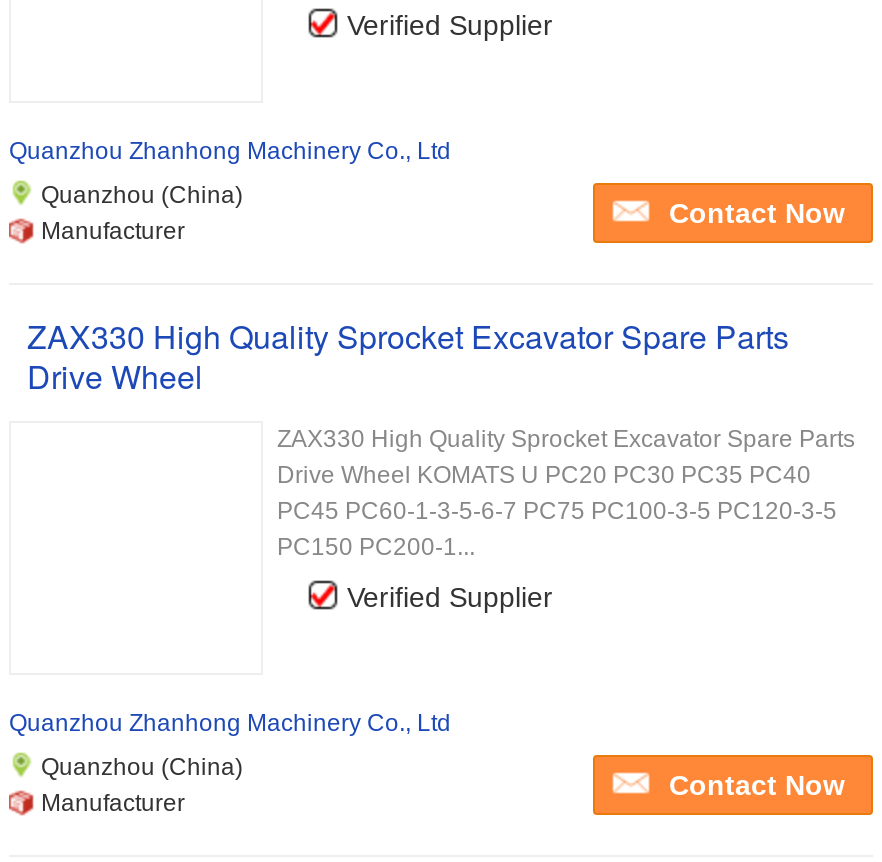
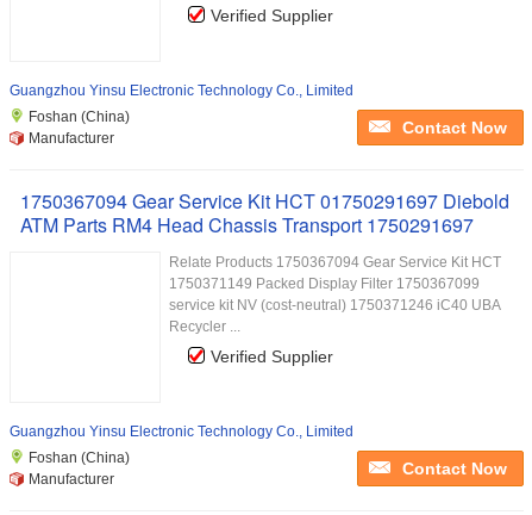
- Quanzhou Zhanhong Machinery Co., Ltd
+ Guangzhou Yinsu Electronic Technology Co., Limited

- Quanzhou (China)
+ Foshan (China)

- ZAX330 High Quality Sprocket Excavator Spare Parts
- Drive Wheel
+ 1750367094 Gear Service Kit HCT 01750291697 Diebold
+ ATM Parts RM4 Head Chassis Transport 1750291697

- ZAX330 High Quality Sprocket Excavator Spare Parts
- Drive Wheel KOMATS U PC20 PC30 PC35 PC40
- PC45 PC60-1-3-5-6-7 PC75 PC100-3-5 PC120-3-5
- PC150 PC200-1...
+ Relate Products 1750367094 Gear Service Kit HCT
+ 1750371149 Packed Display Filter 1750367099
+ service kit NV (cost-neutral) 1750371246 iC40 UBA
+ Recycler ...

- Quanzhou Zhanhong Machinery Co., Ltd
+ Guangzhou Yinsu Electronic Technology Co., Limited

- Quanzhou (China)
+ Foshan (China)
